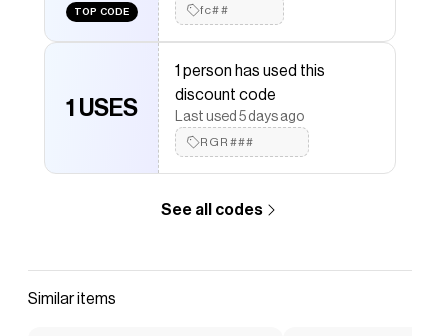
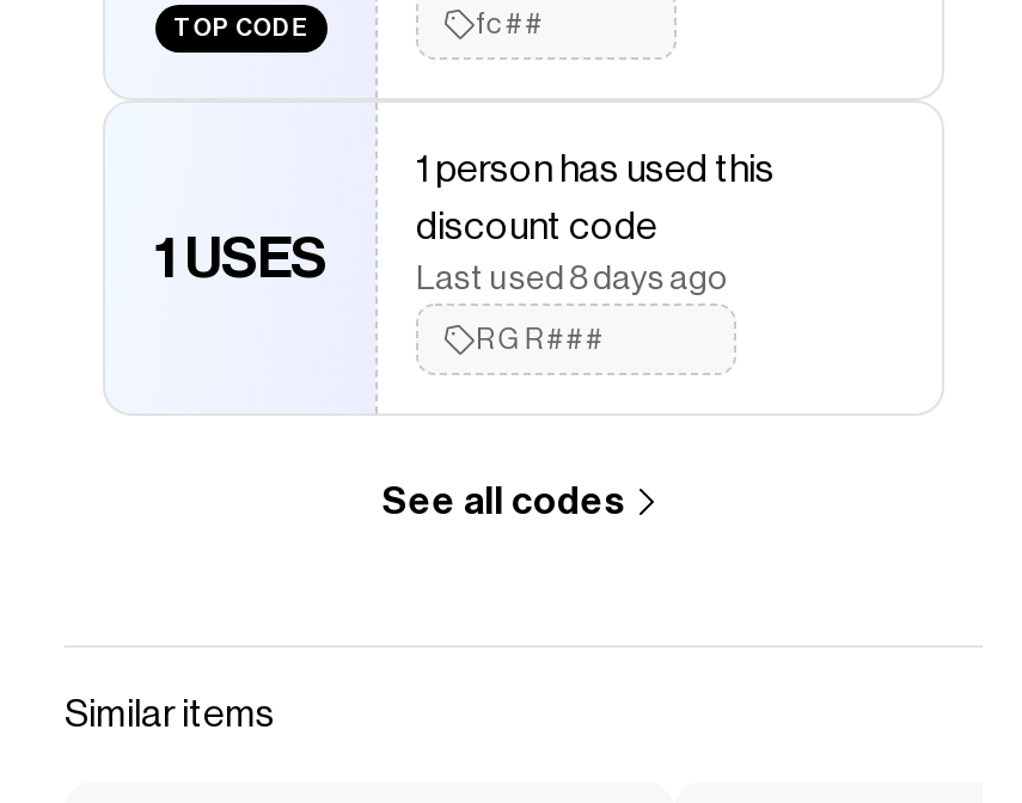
- Last used 5 days ago
+ Last used 8 days ago
